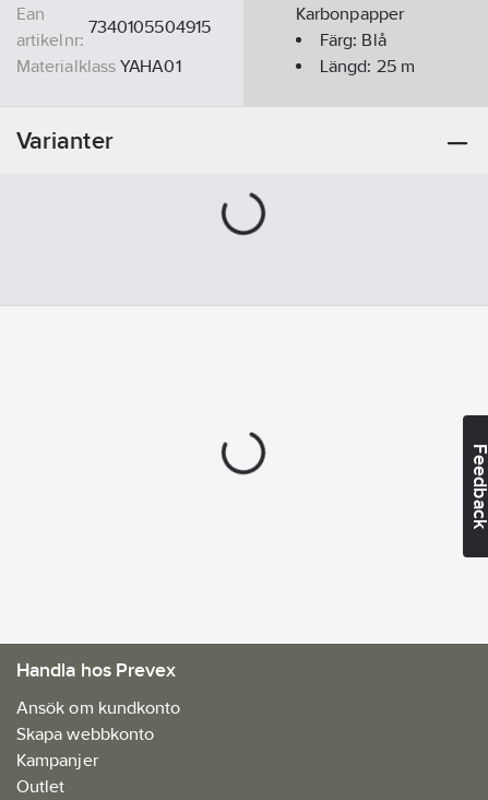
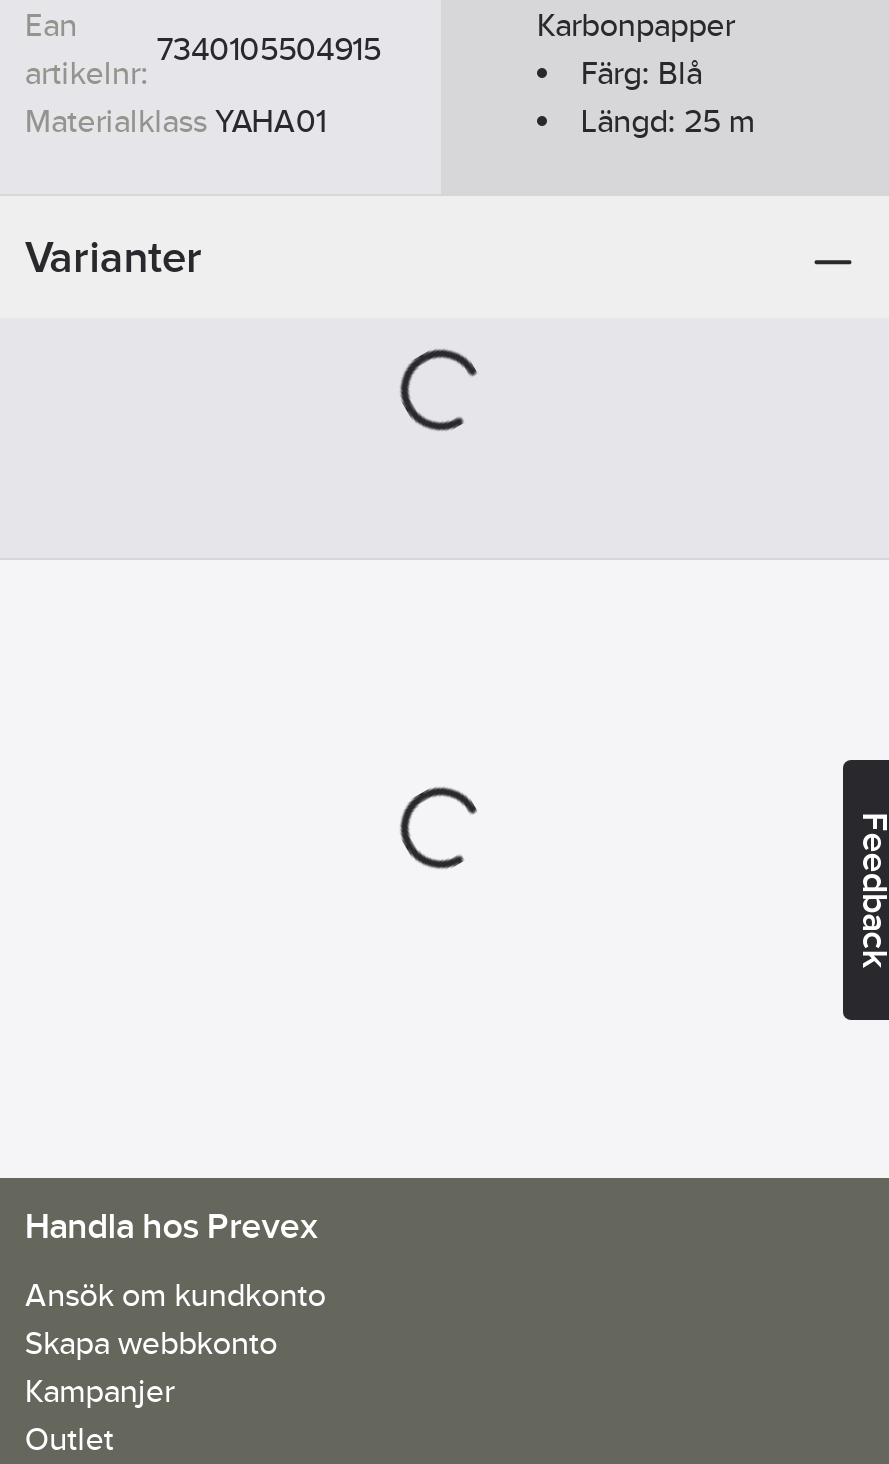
- [image]
+ [image]

- [image]
+ [image]
